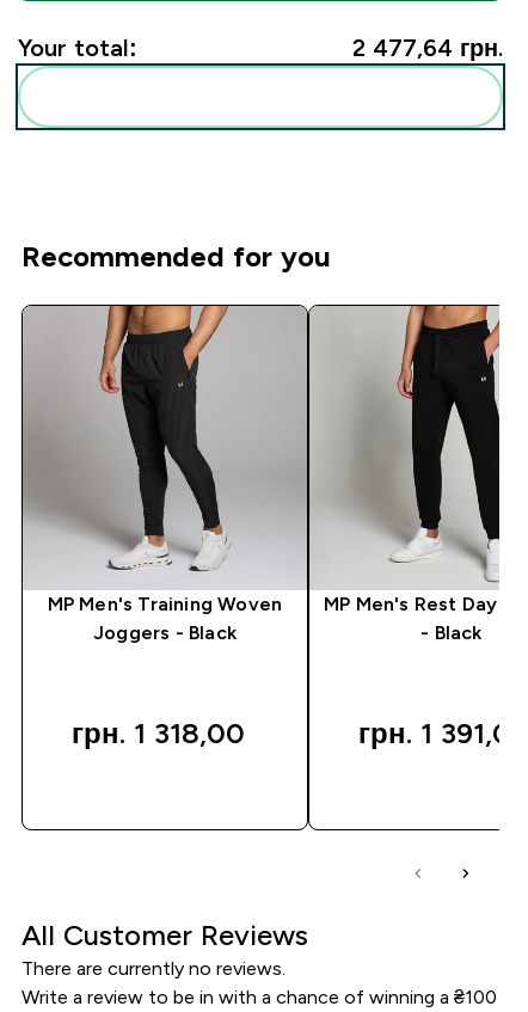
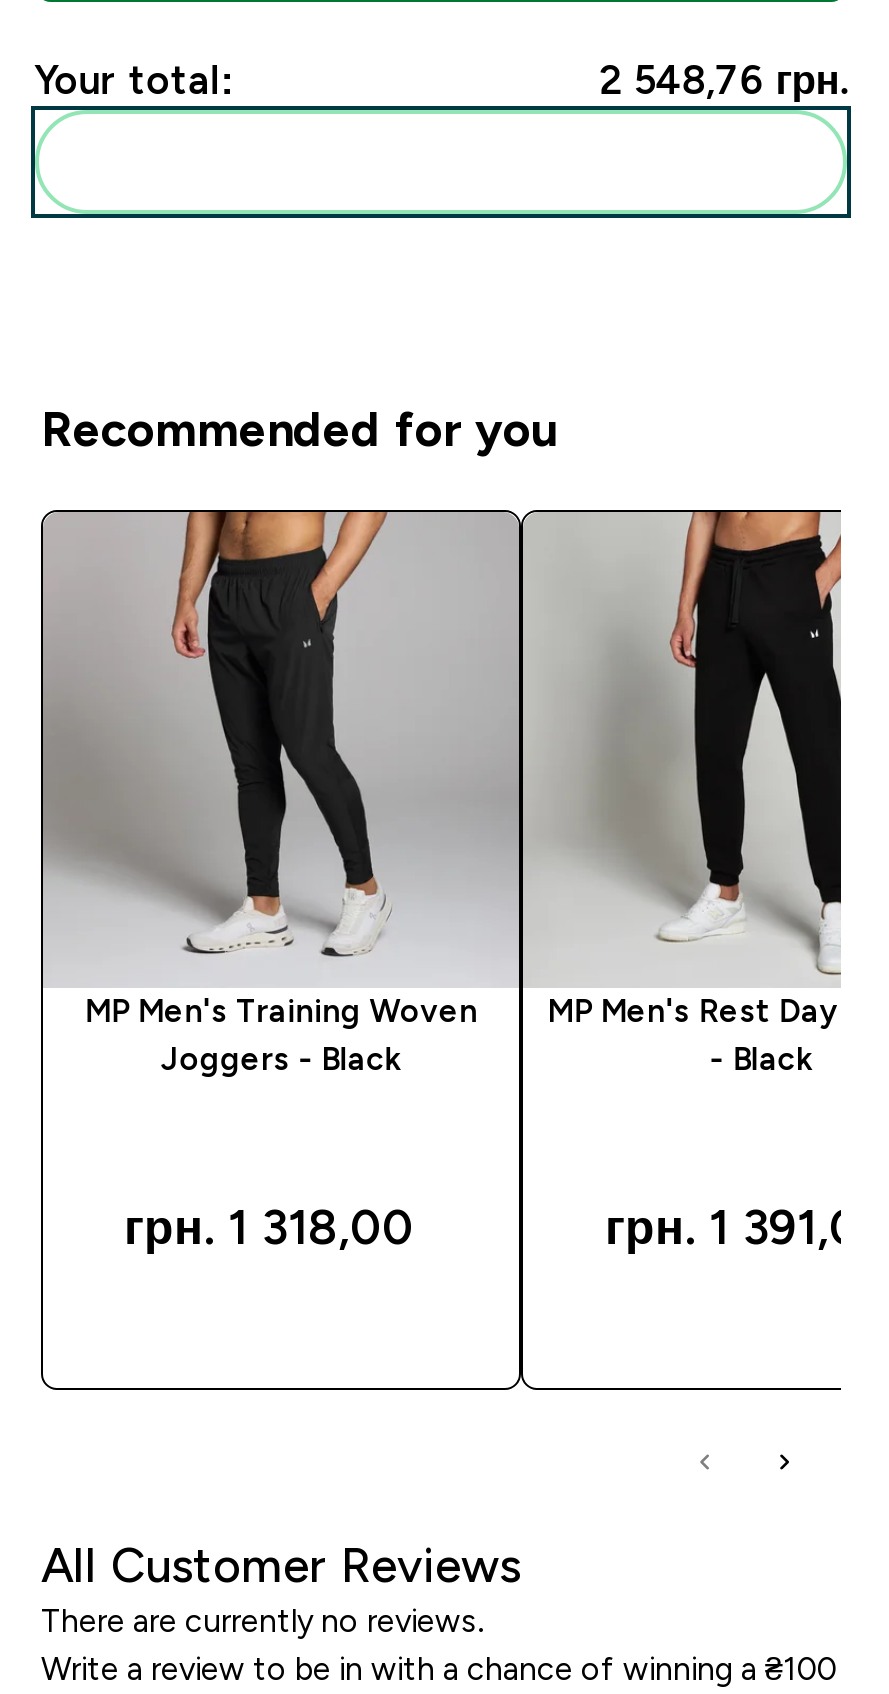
- 2 477,64 грн.
+ 2 548,76 грн.
